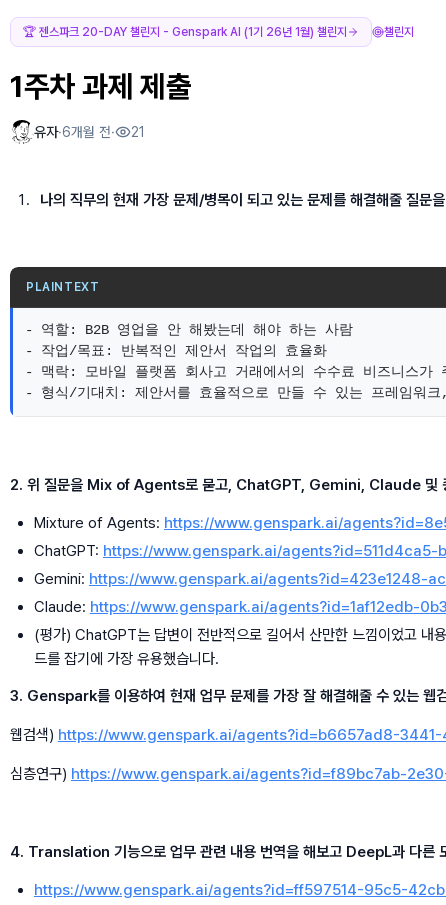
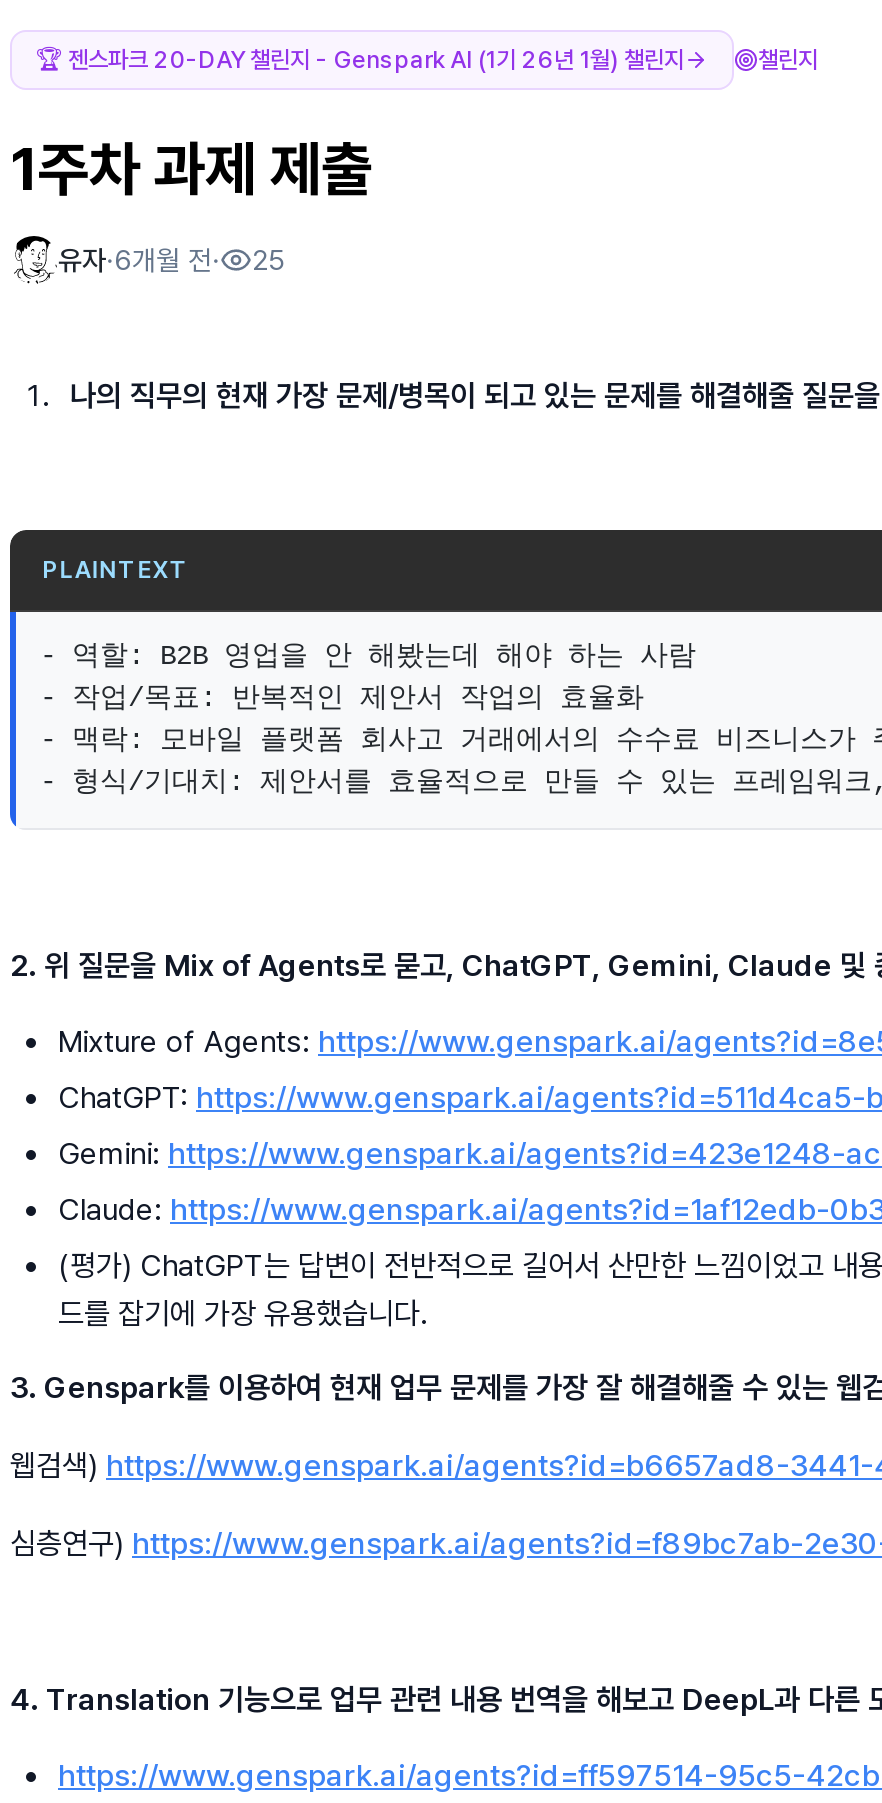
- 유자·6개월 전· 21
+ 유자·6개월 전· 25
